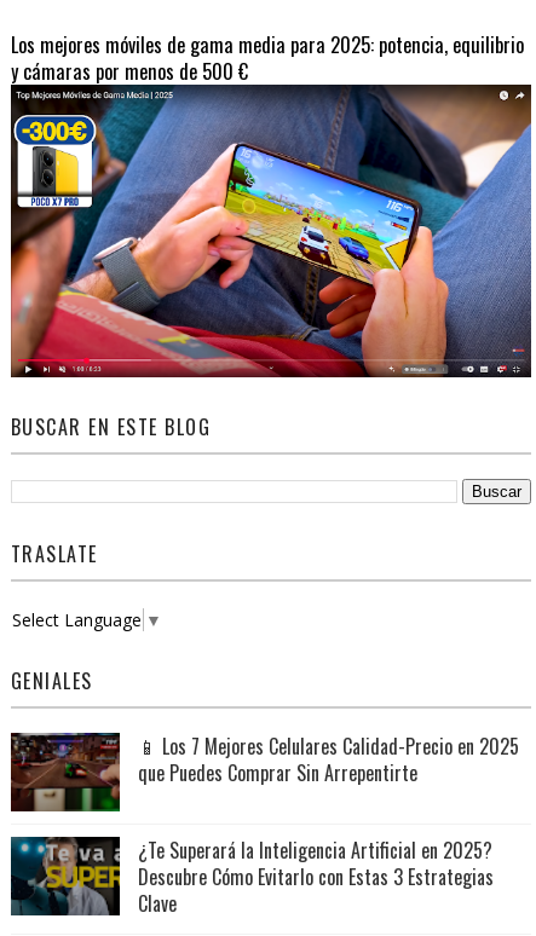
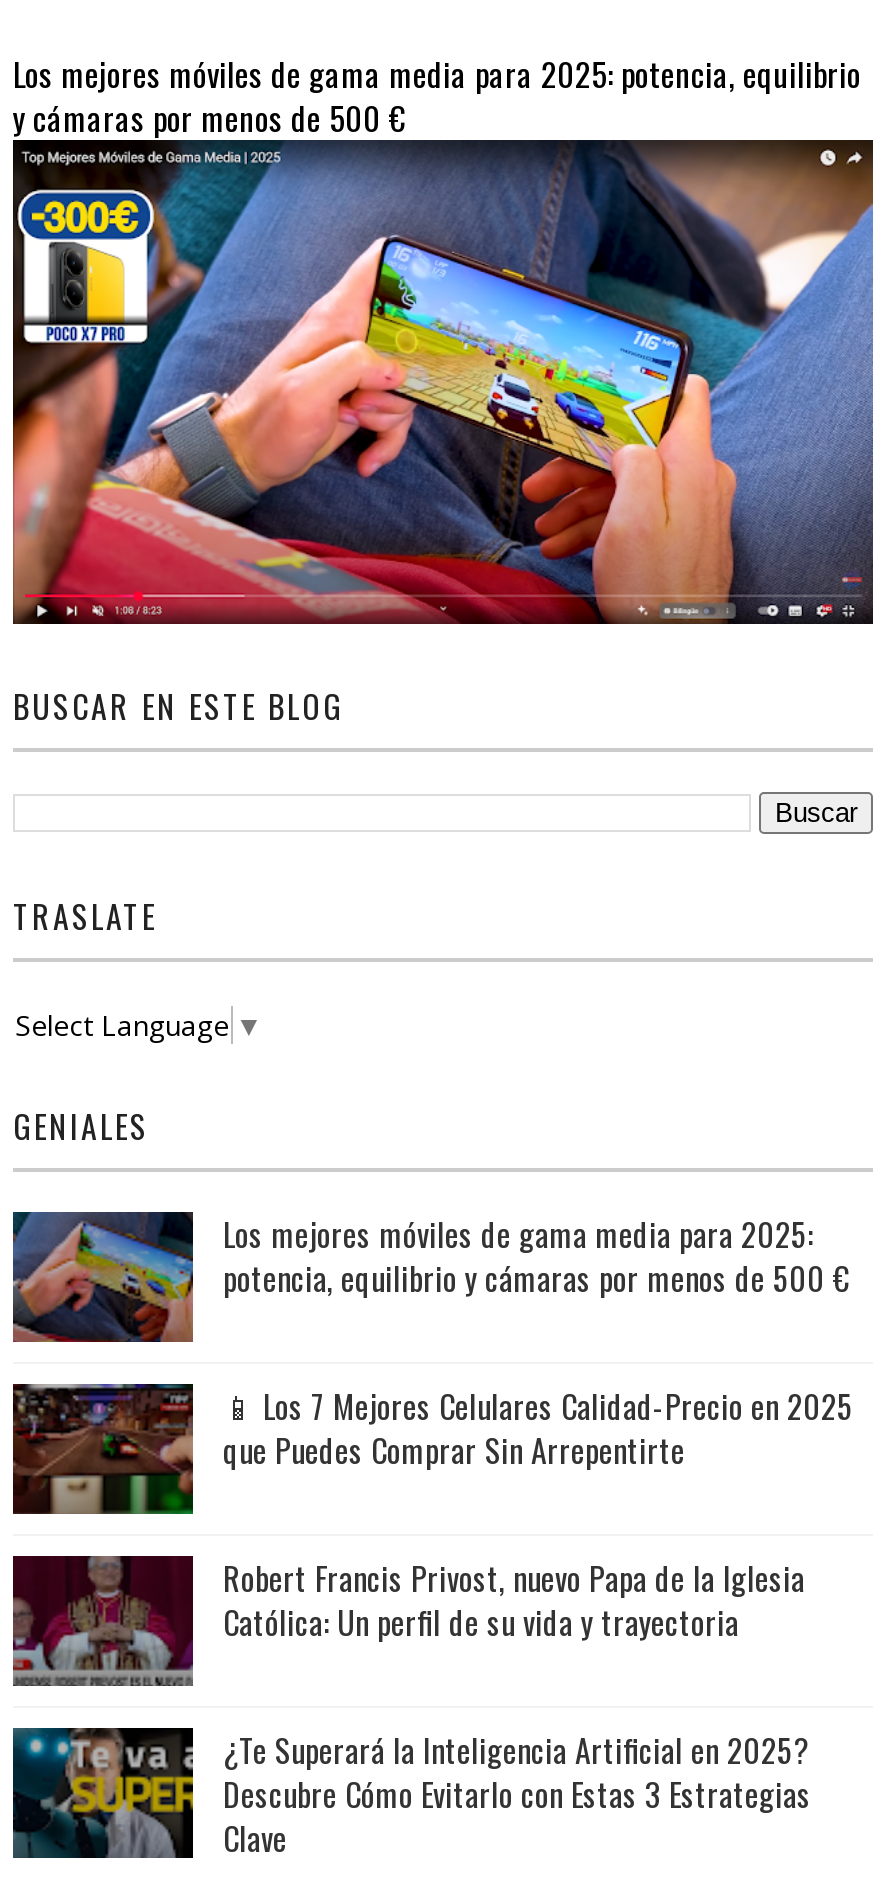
+ [image]
+ Los mejores móviles de gama media para 2025:
+ potencia, equilibrio y cámaras por menos de 500 €

+ [image]
+ Robert Francis Privost, nuevo Papa de la Iglesia
+ Católica: Un perfil de su vida y trayectoria
